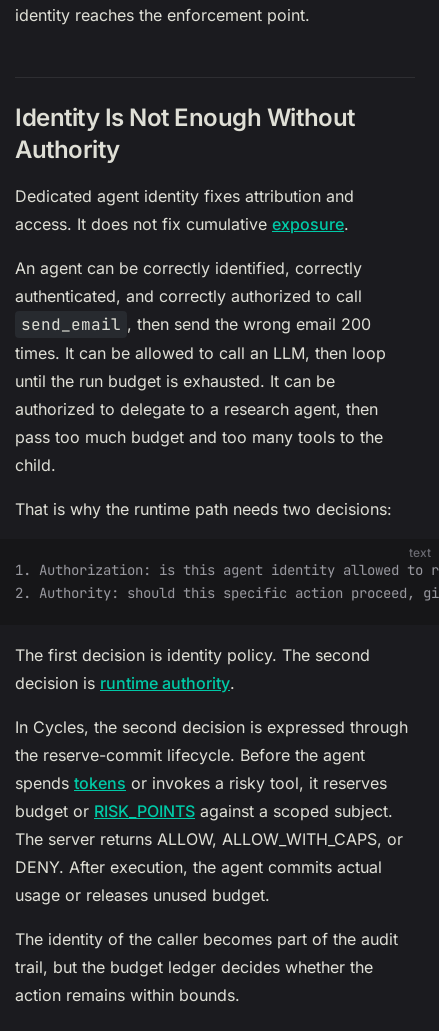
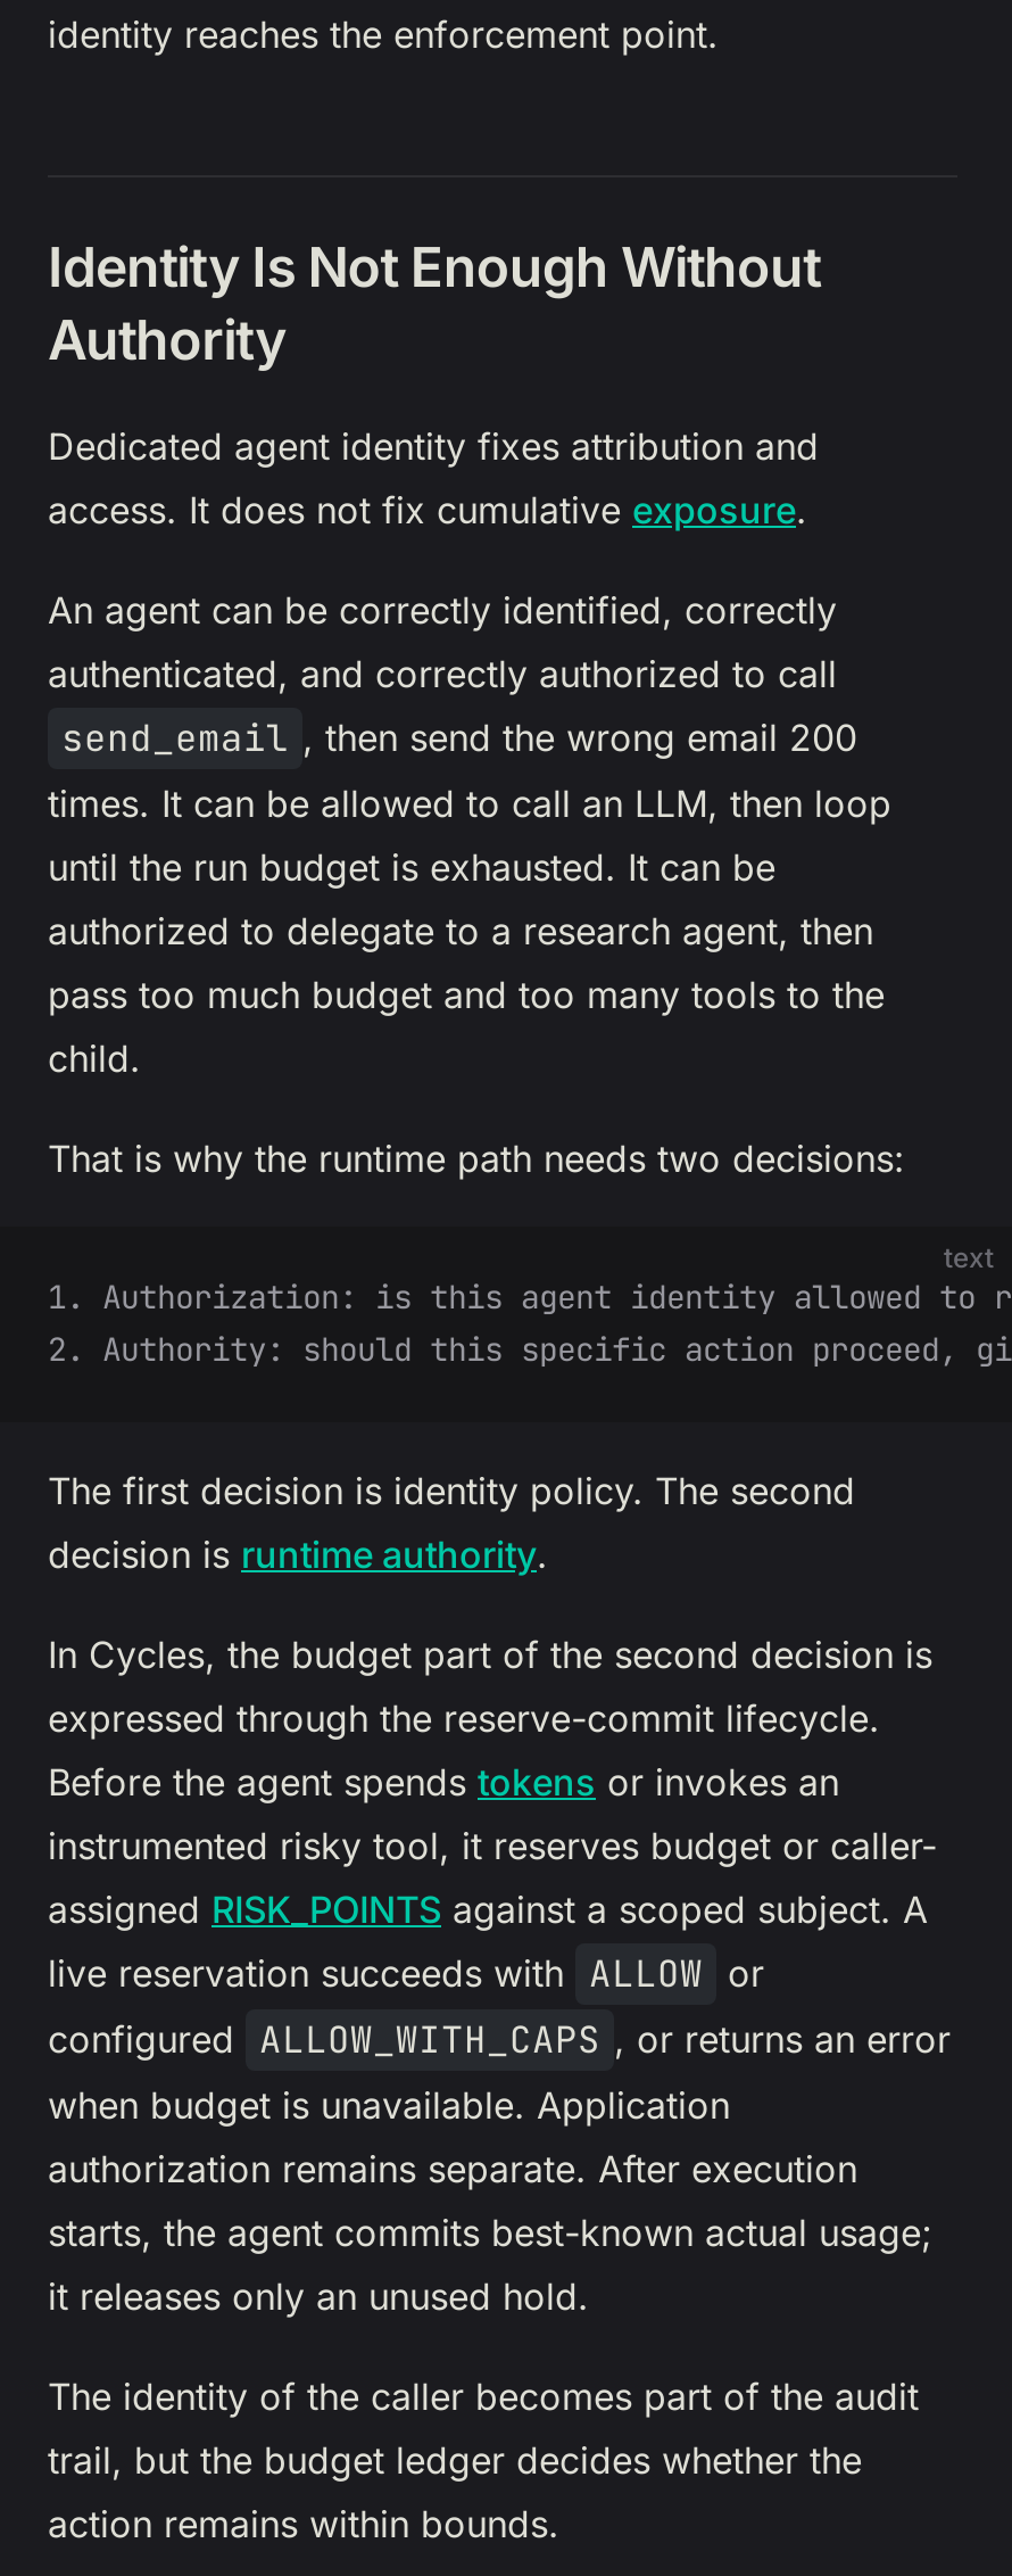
- In Cycles, the second decision is expressed through
- the reserve-commit lifecycle. Before the agent
- spends tokens or invokes a risky tool, it reserves
- budget or RISK_POINTS against a scoped subject.
- The server returns ALLOW, ALLOW_WITH_CAPS, or
- DENY. After execution, the agent commits actual
- usage or releases unused budget.
+ In Cycles, the budget part of the second decision is
+ expressed through the reserve-commit lifecycle.
+ Before the agent spends tokens or invokes an
+ instrumented risky tool, it reserves budget or caller-
+ assigned RISK_POINTS against a scoped subject. A
+ live reservation succeeds with ALLOW or
+ configured ALLOW_WITH_CAPS , or returns an error
+ when budget is unavailable. Application
+ authorization remains separate. After execution
+ starts, the agent commits best-known actual usage;
+ it releases only an unused hold.
